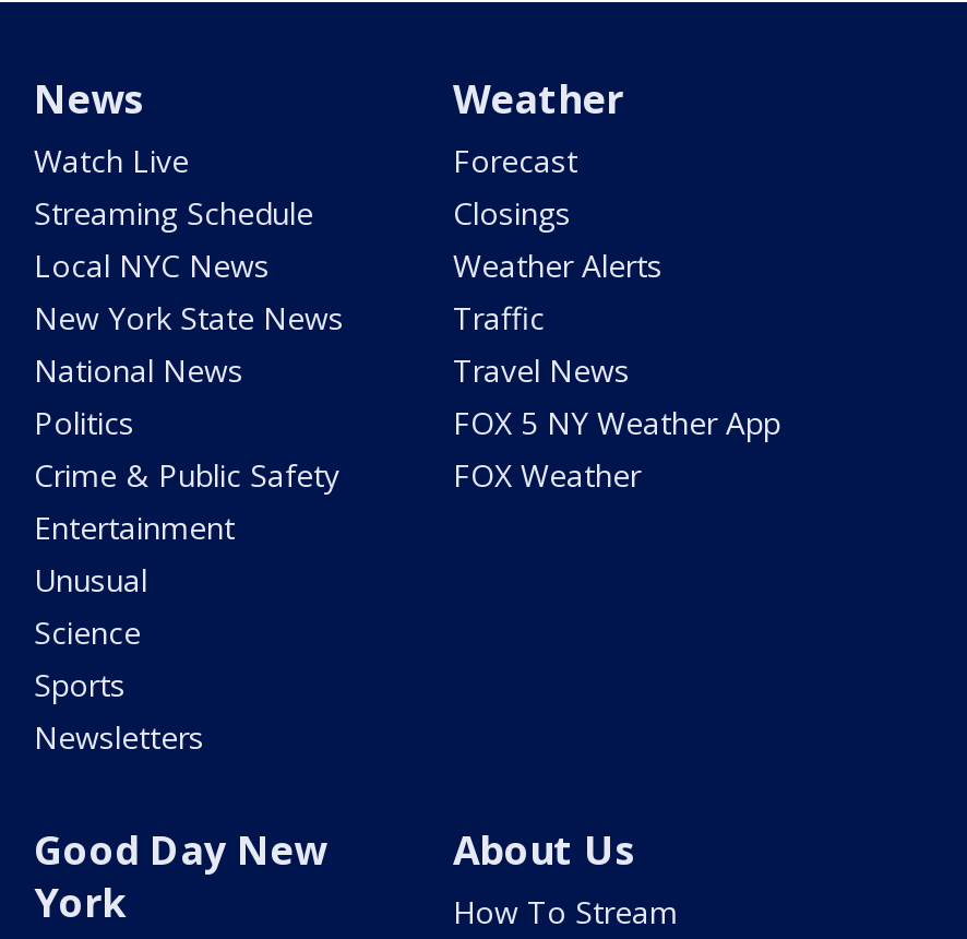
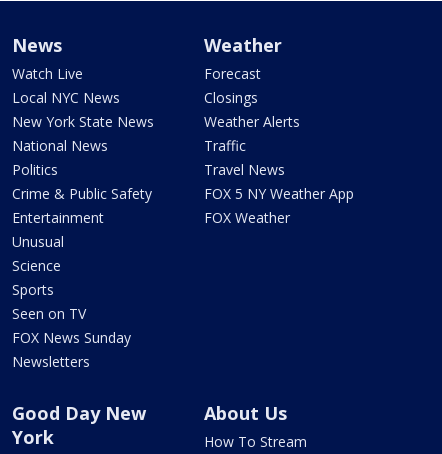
- Streaming Schedule

moved up: Local NYC News | New York State News | National News | ... | Science | Sports

+ Seen on TV
+ FOX News Sunday
